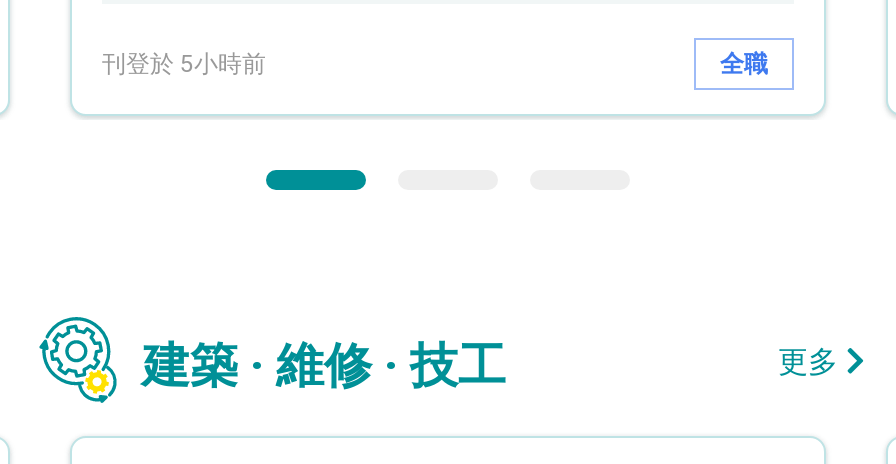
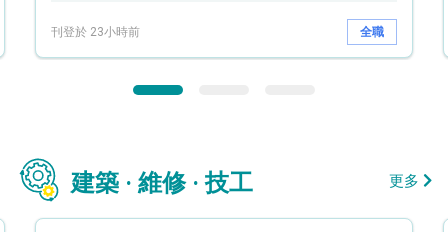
- 刊登於 5小時前
+ 刊登於 23小時前
